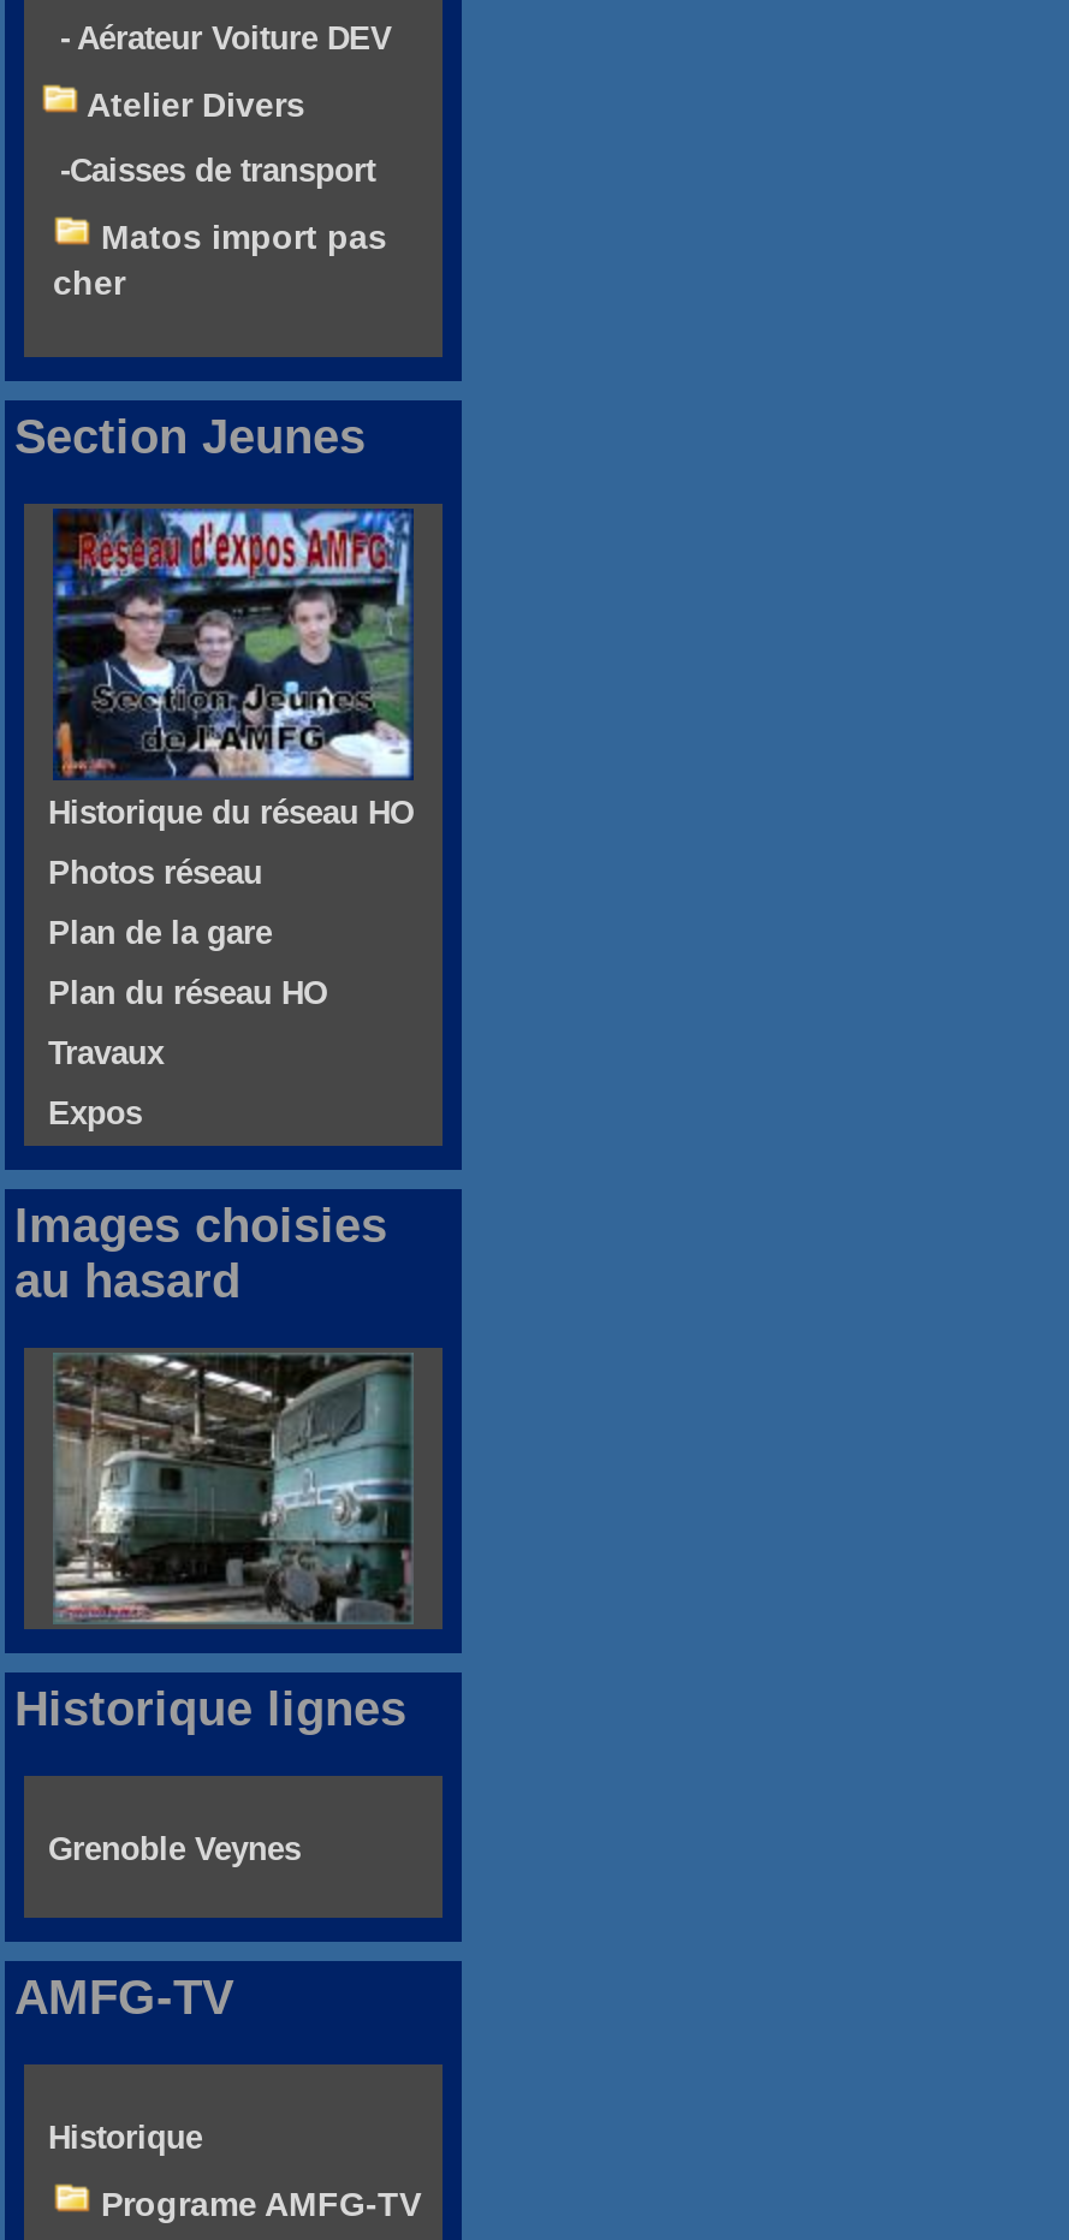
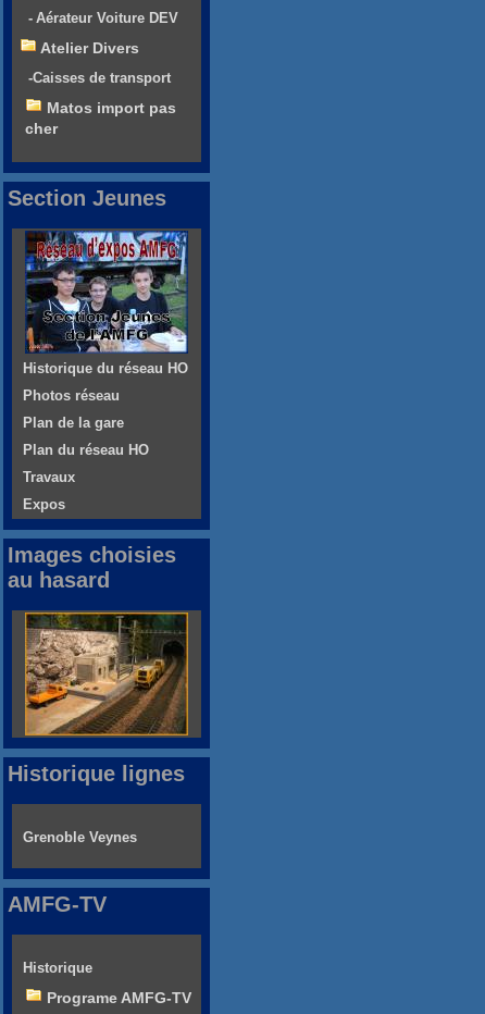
- [image]
+ [image]
